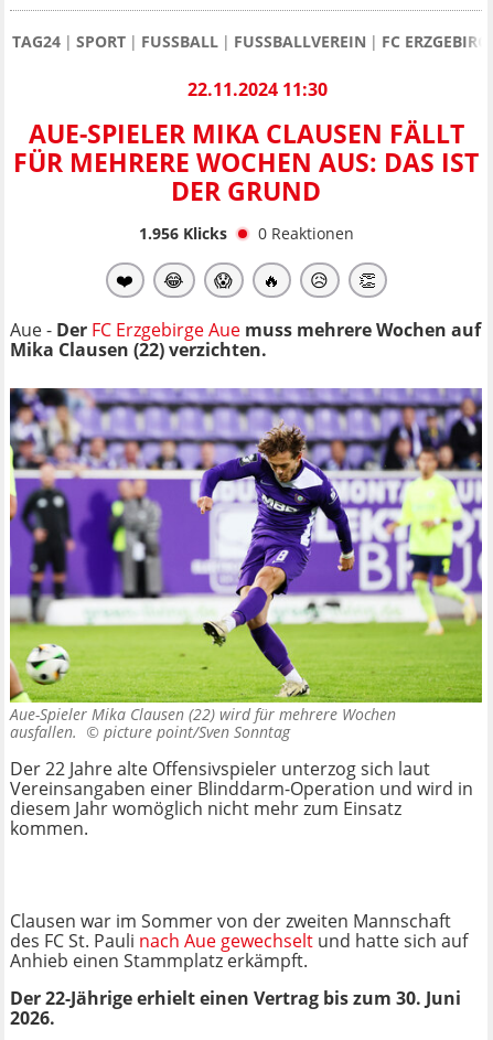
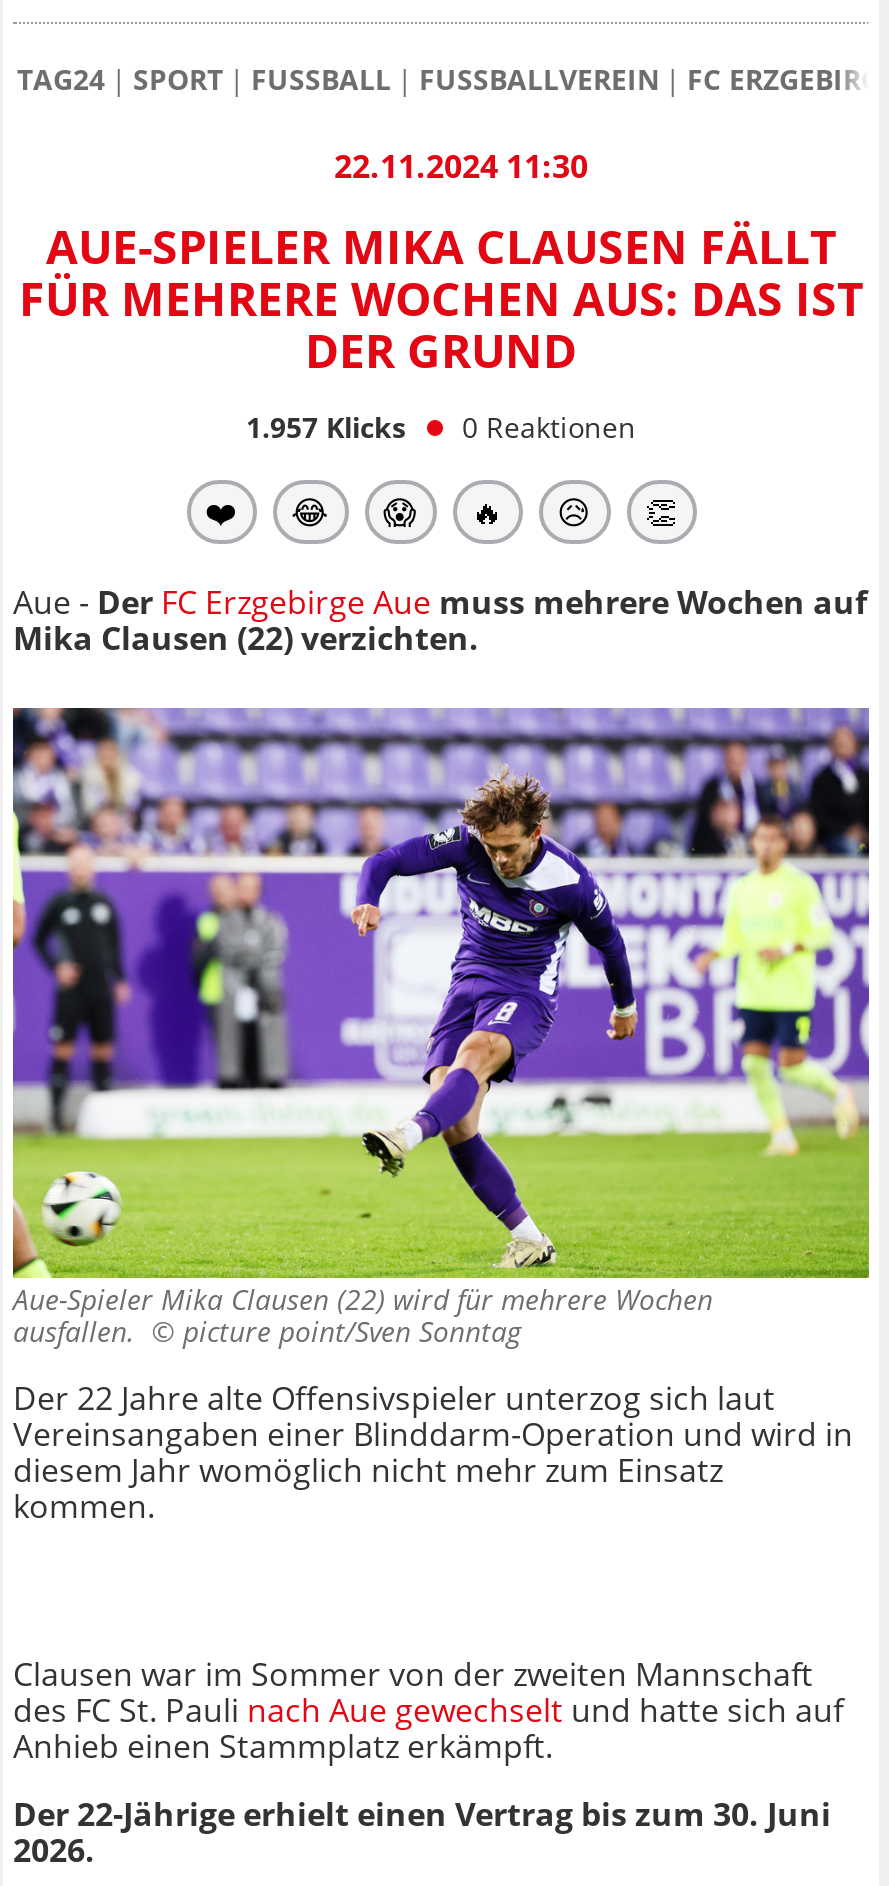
- 1.956 Klicks 0 Reaktionen
+ 1.957 Klicks 0 Reaktionen
